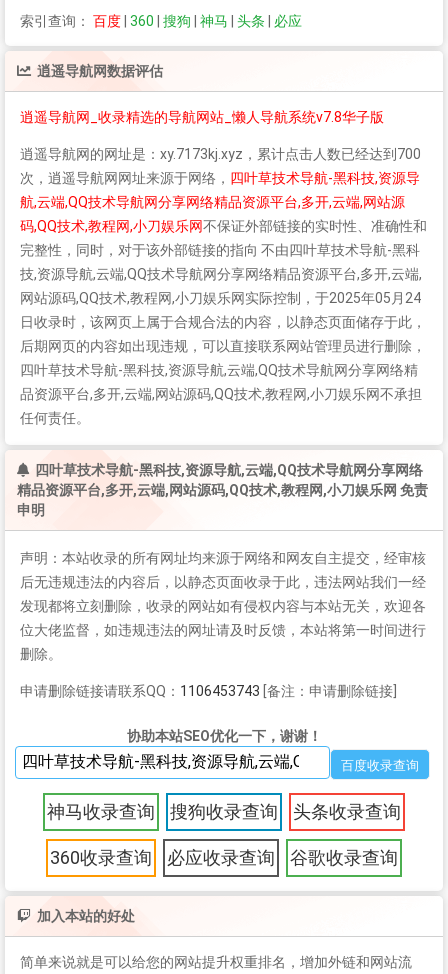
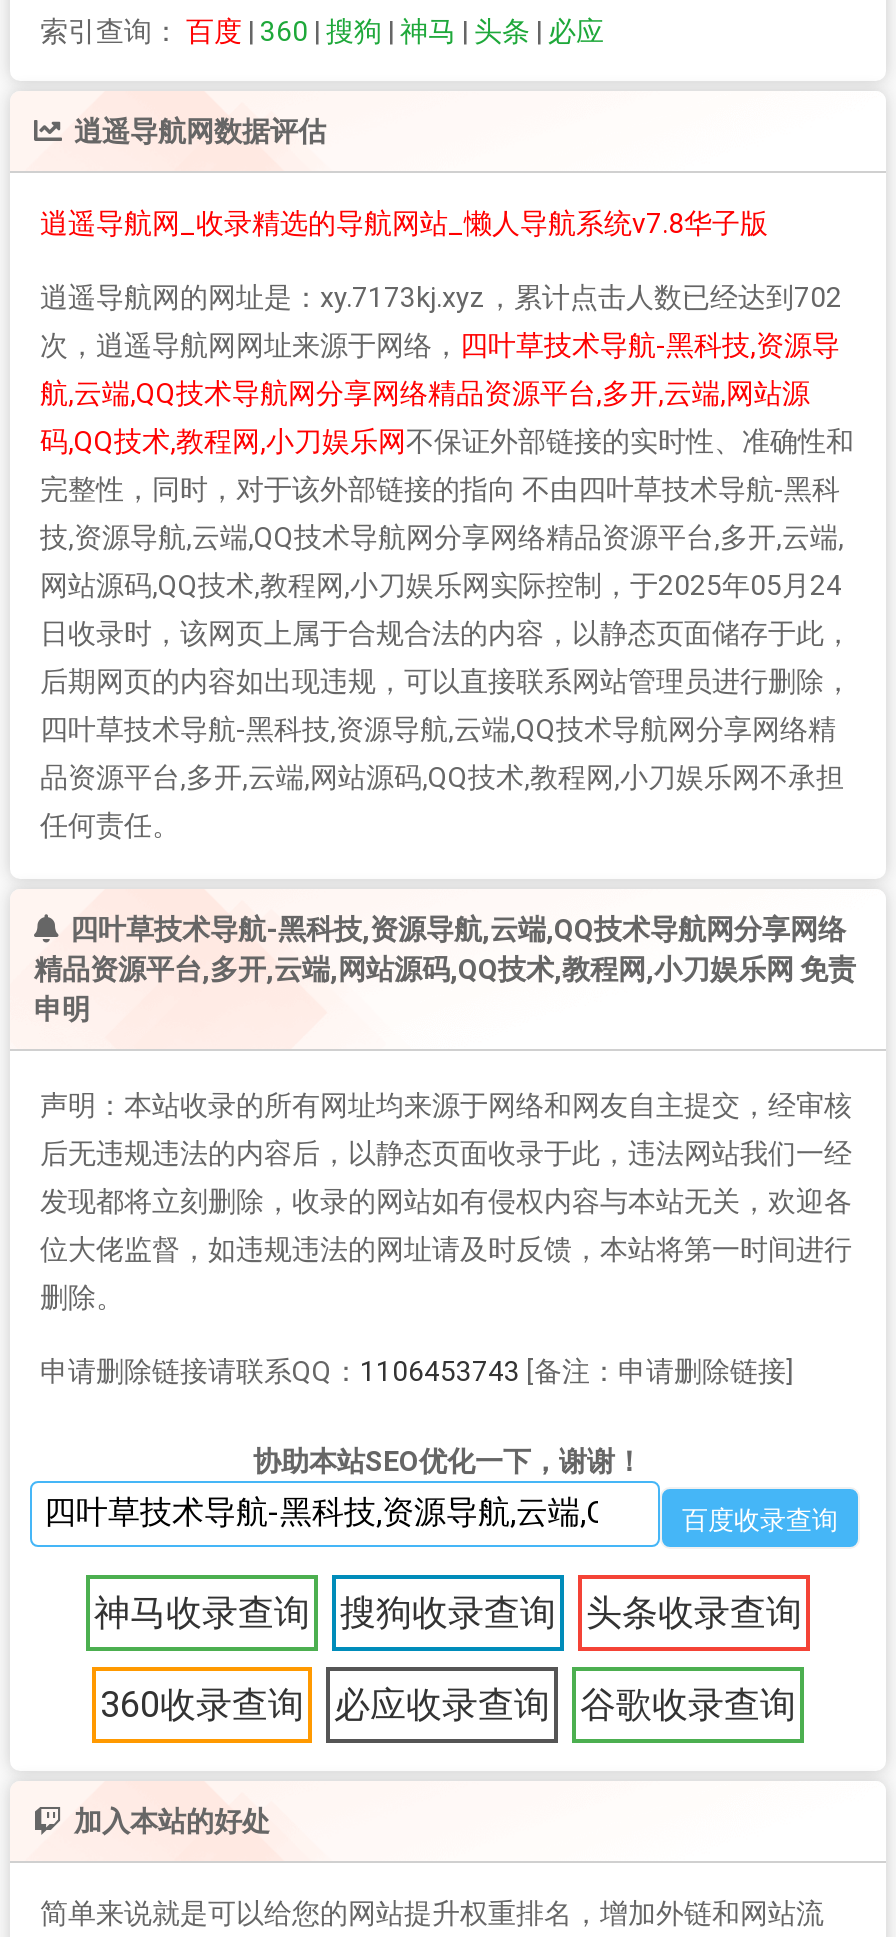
- 逍遥导航网的网址是：xy.7173kj.xyz，累计点击人数已经达到700
+ 逍遥导航网的网址是：xy.7173kj.xyz，累计点击人数已经达到702
